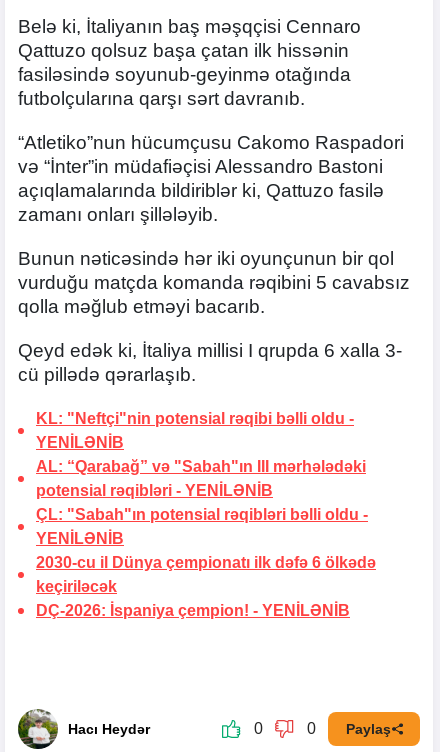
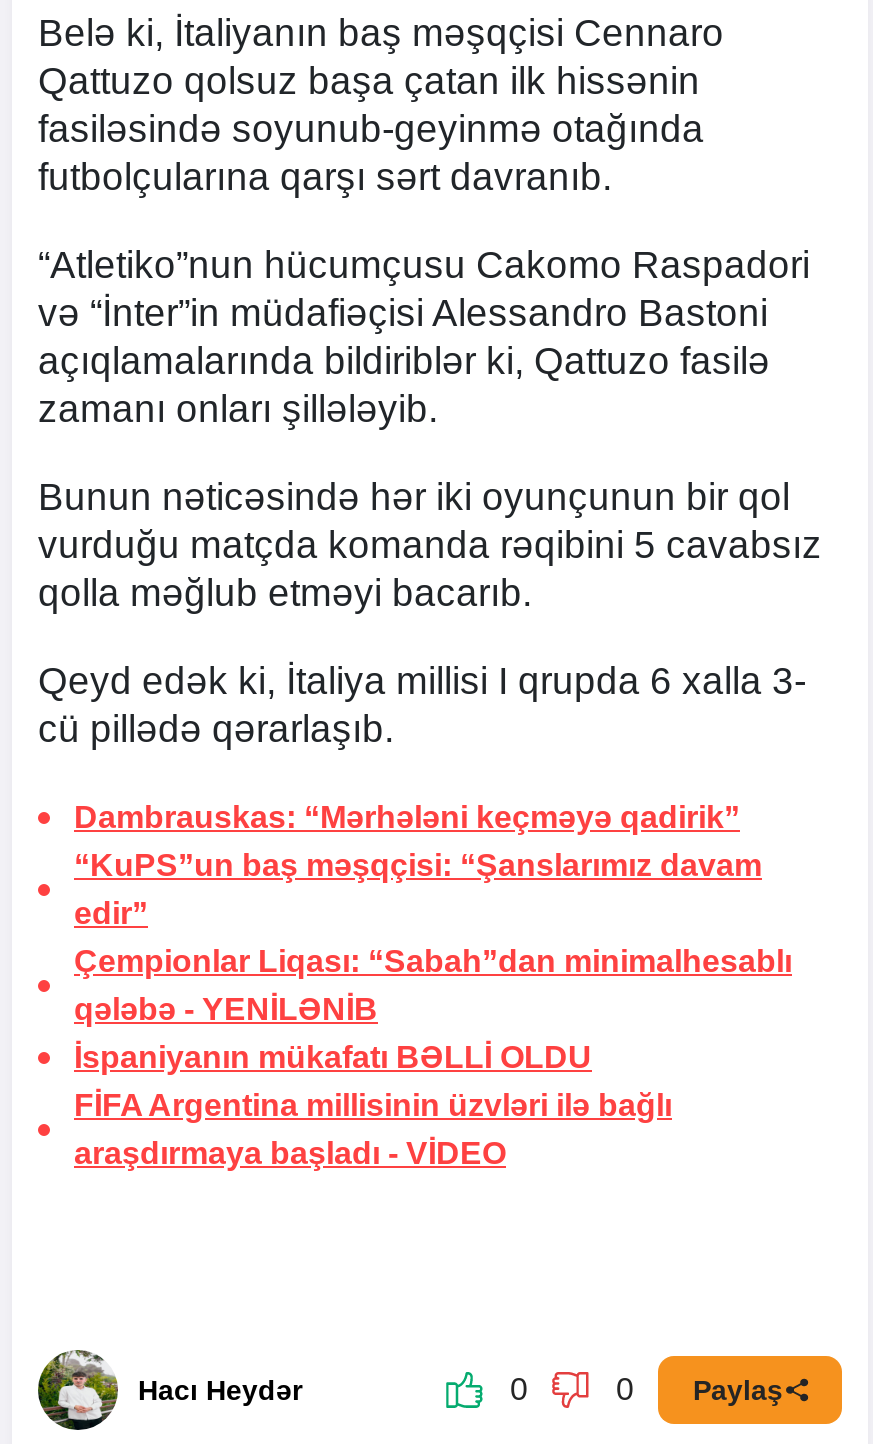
- KL: "Neftçi"nin potensial rəqibi bəlli oldu -
- YENİLƏNİB
- AL: “Qarabağ” və "Sabah"ın III mərhələdəki
- potensial rəqibləri - YENİLƏNİB
- ÇL: "Sabah"ın potensial rəqibləri bəlli oldu -
- YENİLƏNİB
- 2030-cu il Dünya çempionatı ilk dəfə 6 ölkədə
- keçiriləcək
- DÇ-2026: İspaniya çempion! - YENİLƏNİB
+ Dambrauskas: “Mərhələni keçməyə qadirik”
+ “KuPS”un baş məşqçisi: “Şanslarımız davam
+ edir”
+ Çempionlar Liqası: “Sabah”dan minimalhesablı
+ qələbə - YENİLƏNİB
+ İspaniyanın mükafatı BƏLLİ OLDU
+ FİFA Argentina millisinin üzvləri ilə bağlı
+ araşdırmaya başladı - VİDEO
